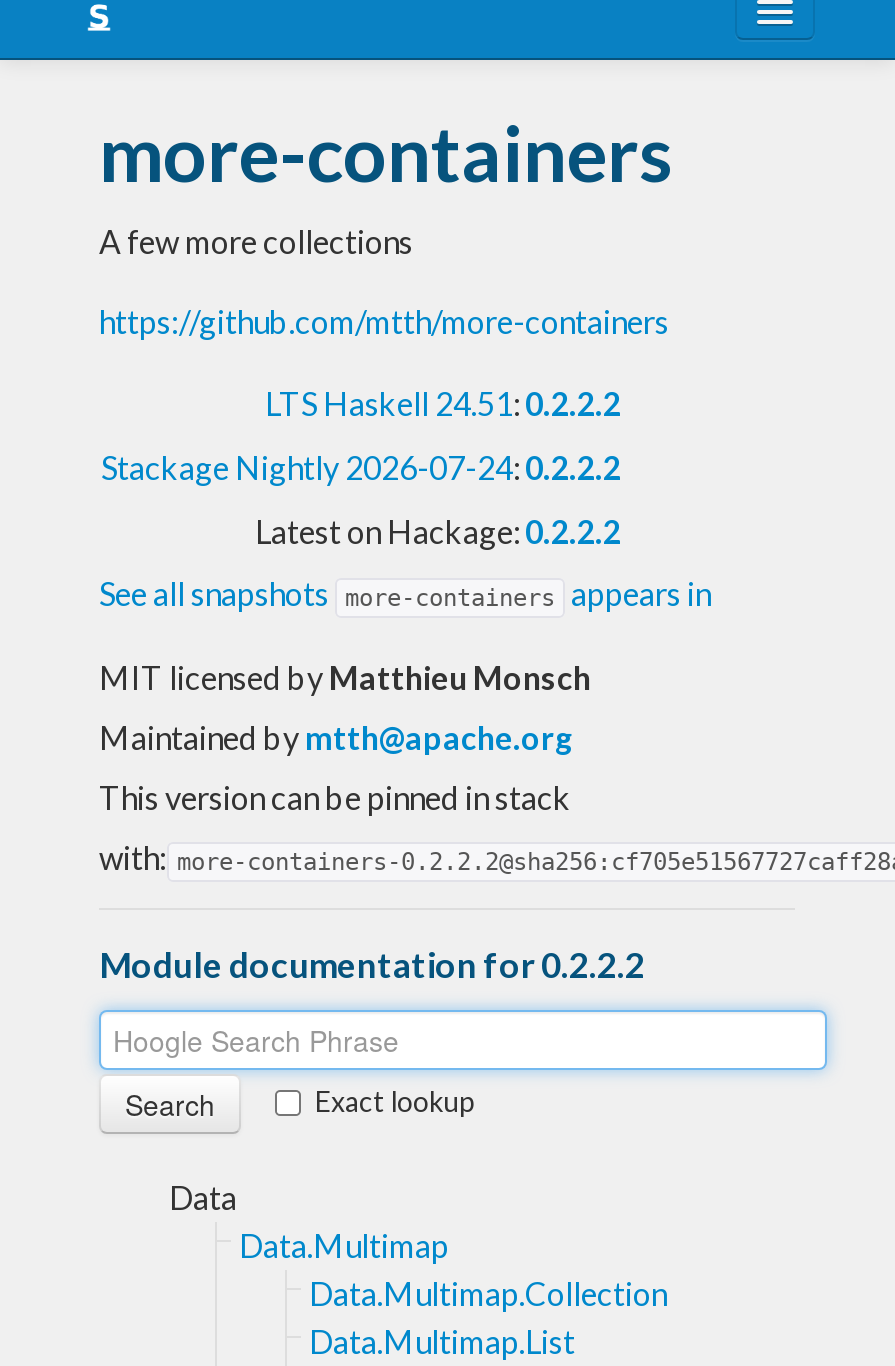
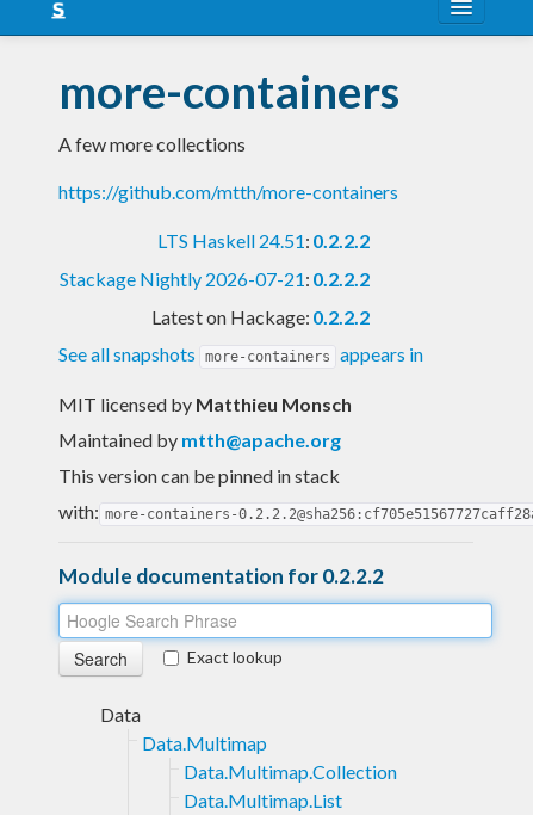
- Stackage Nightly 2026-07-24: 0.2.2.2
+ Stackage Nightly 2026-07-21: 0.2.2.2
